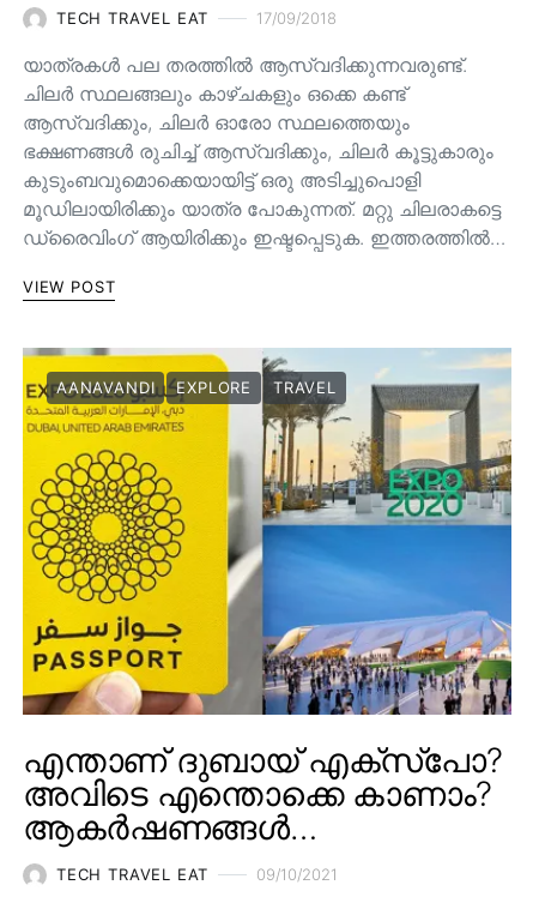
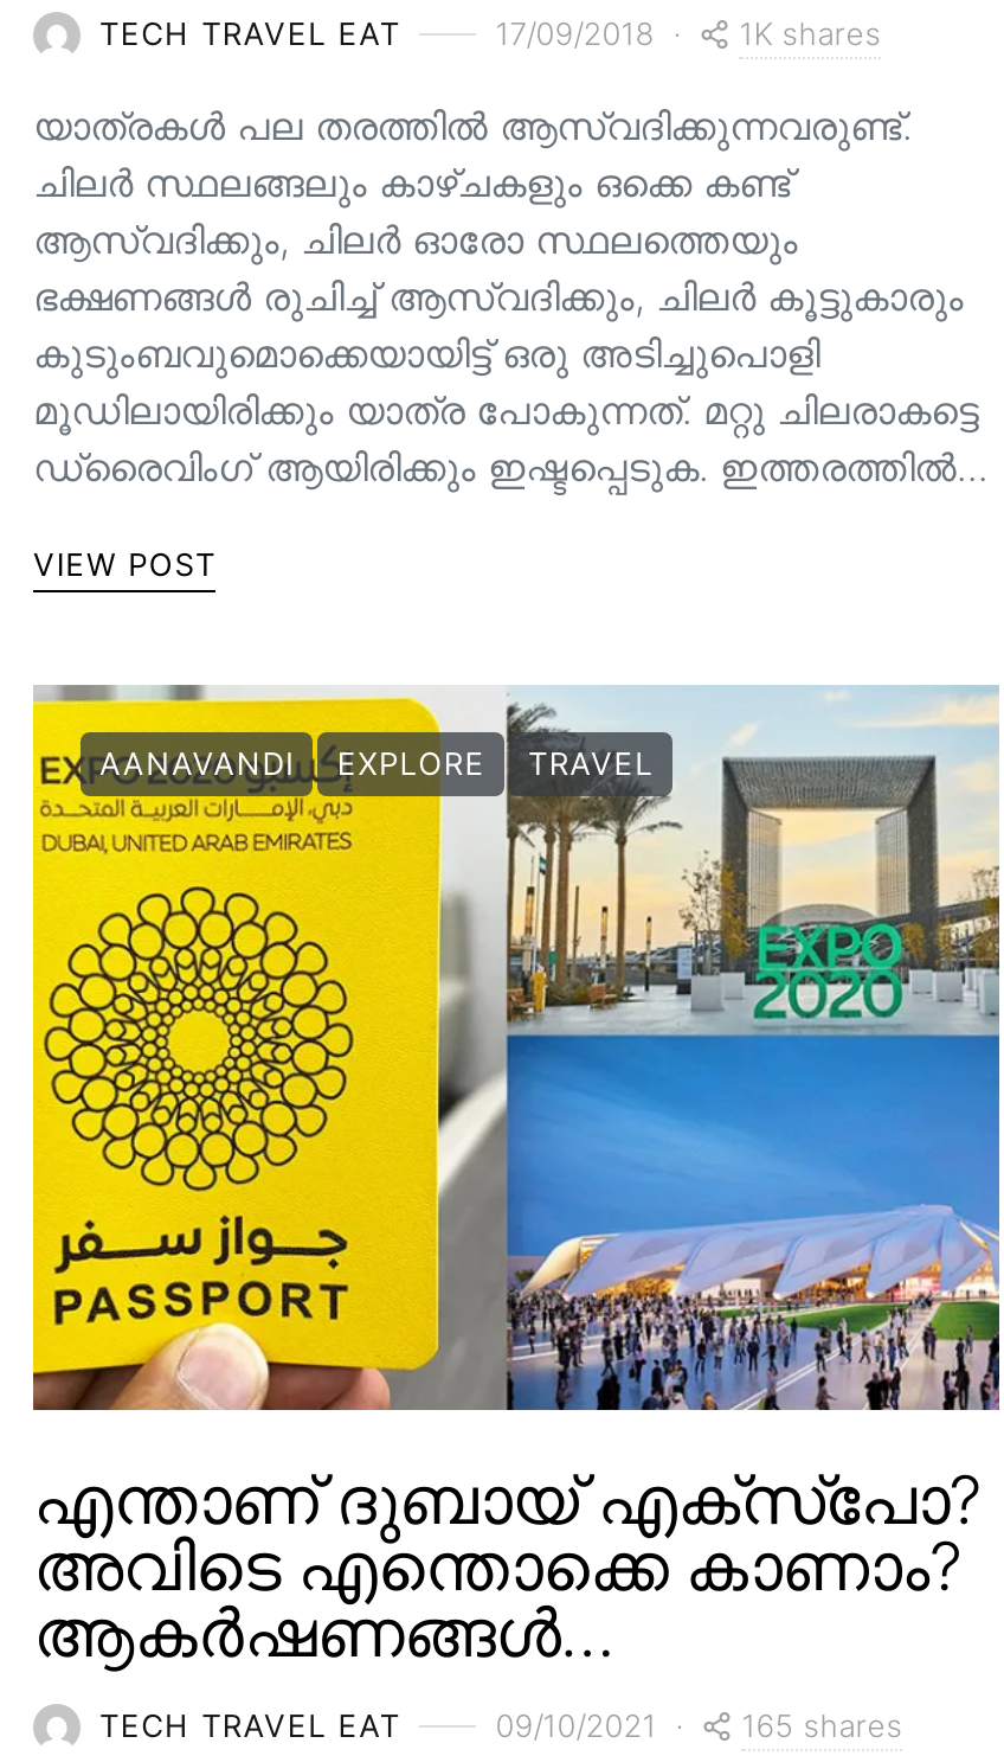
+ 1K shares

+ 165 shares
